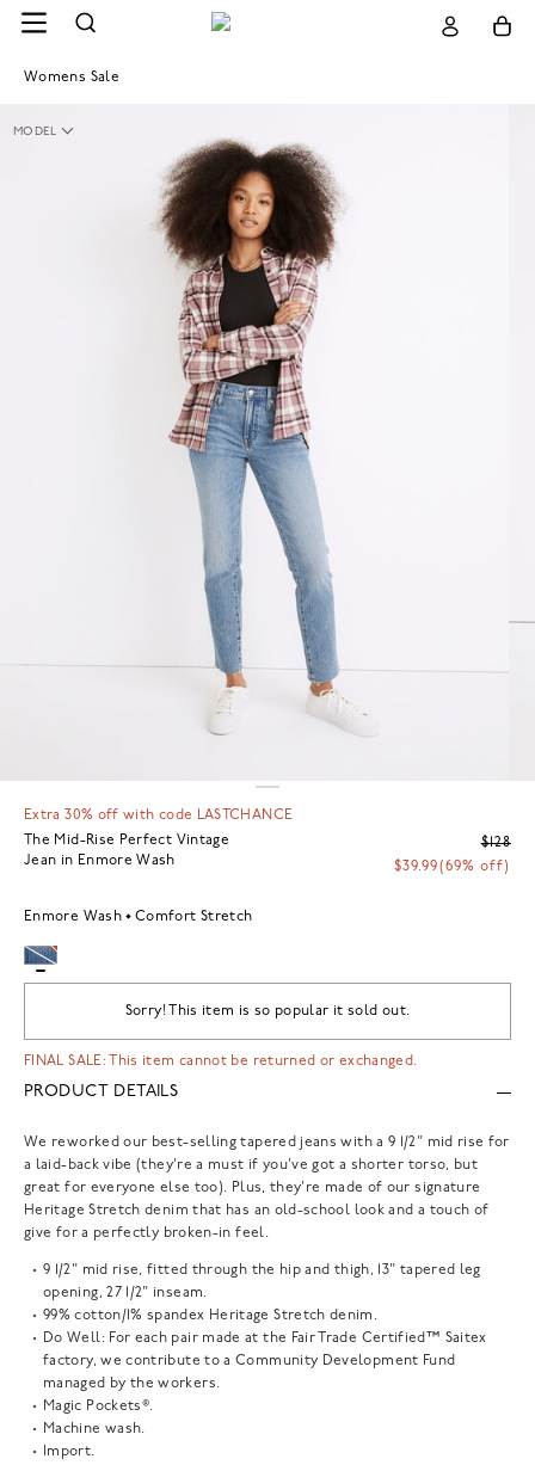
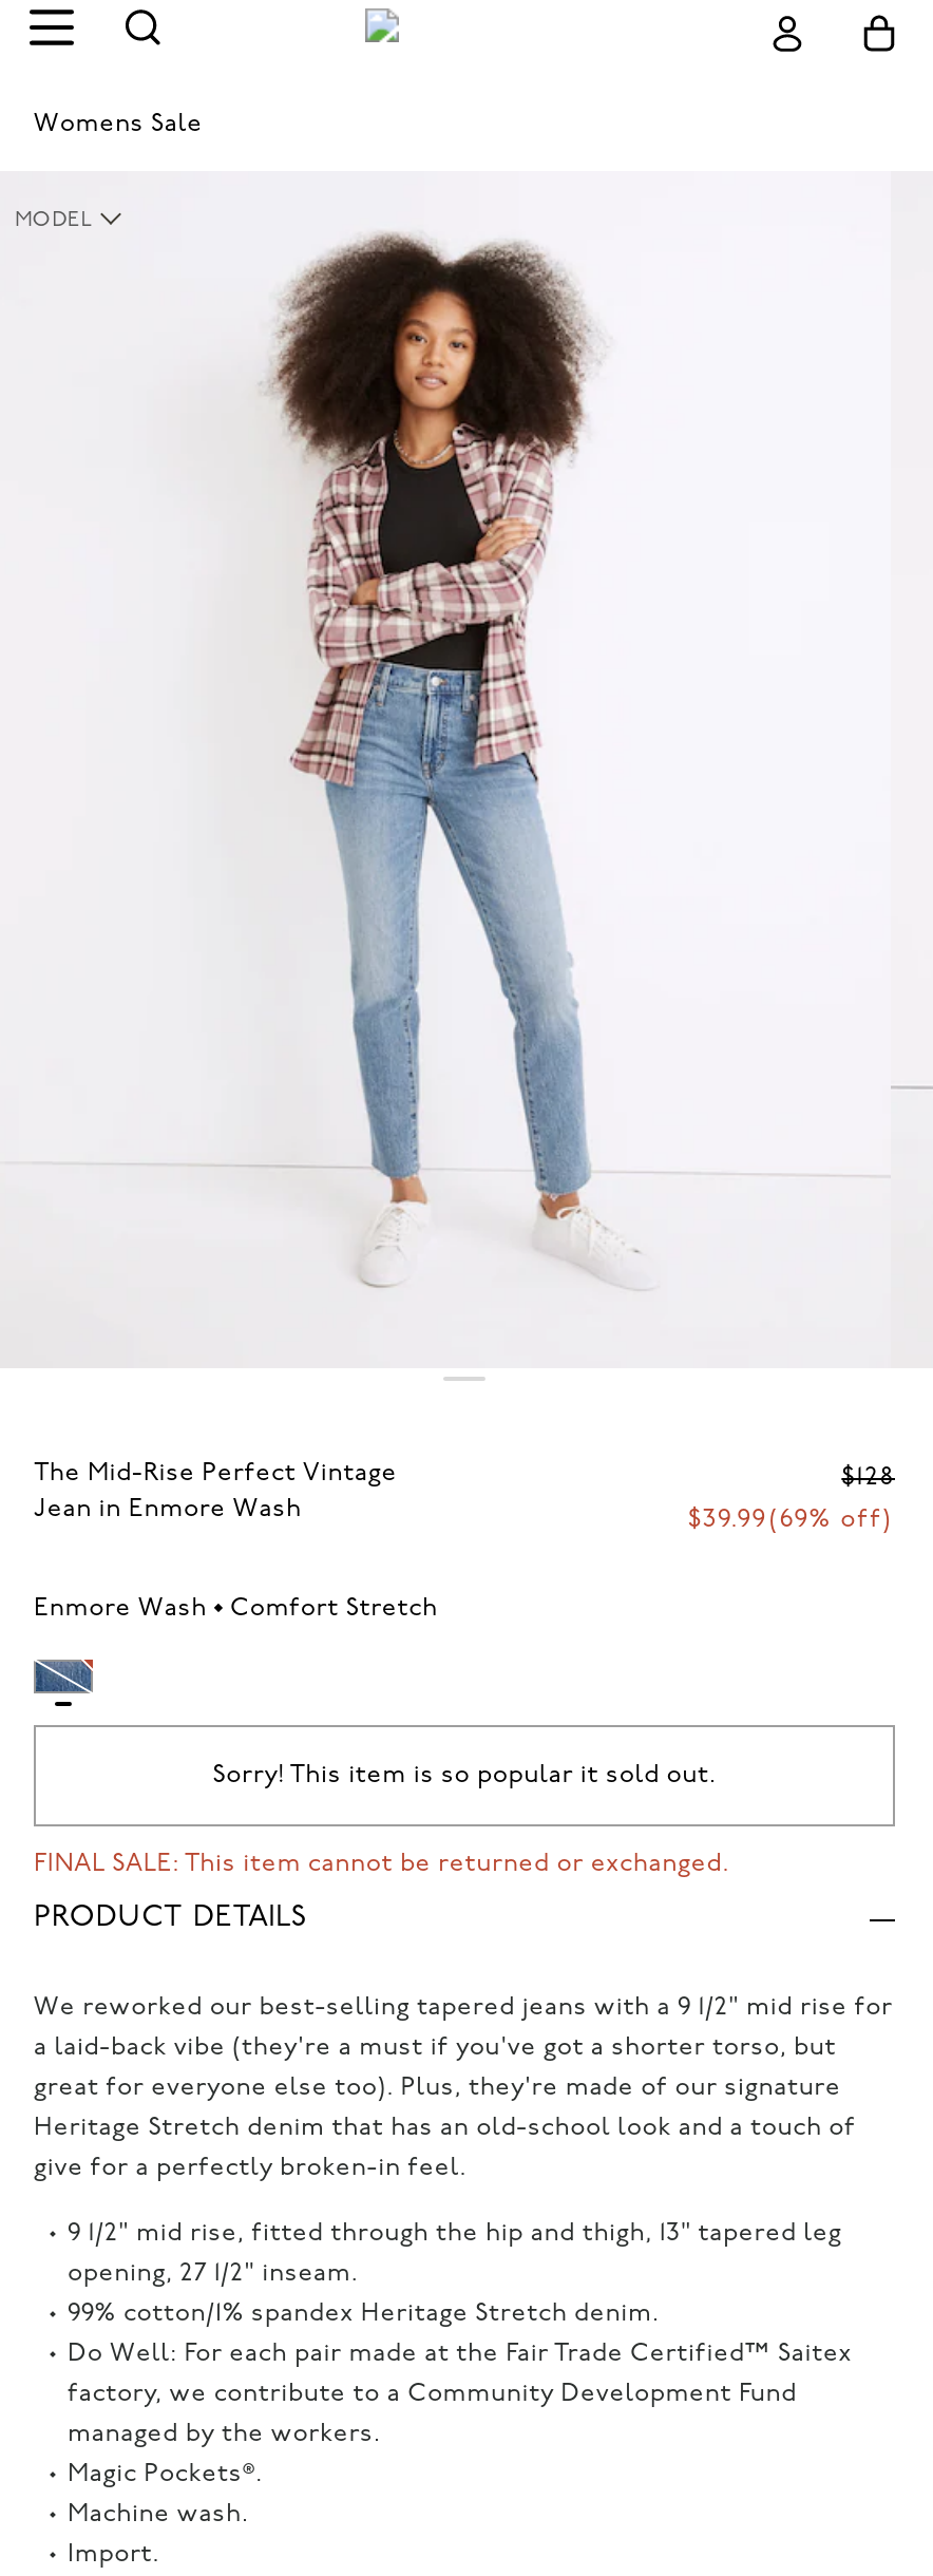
- Extra 30% off with code LASTCHANCE
